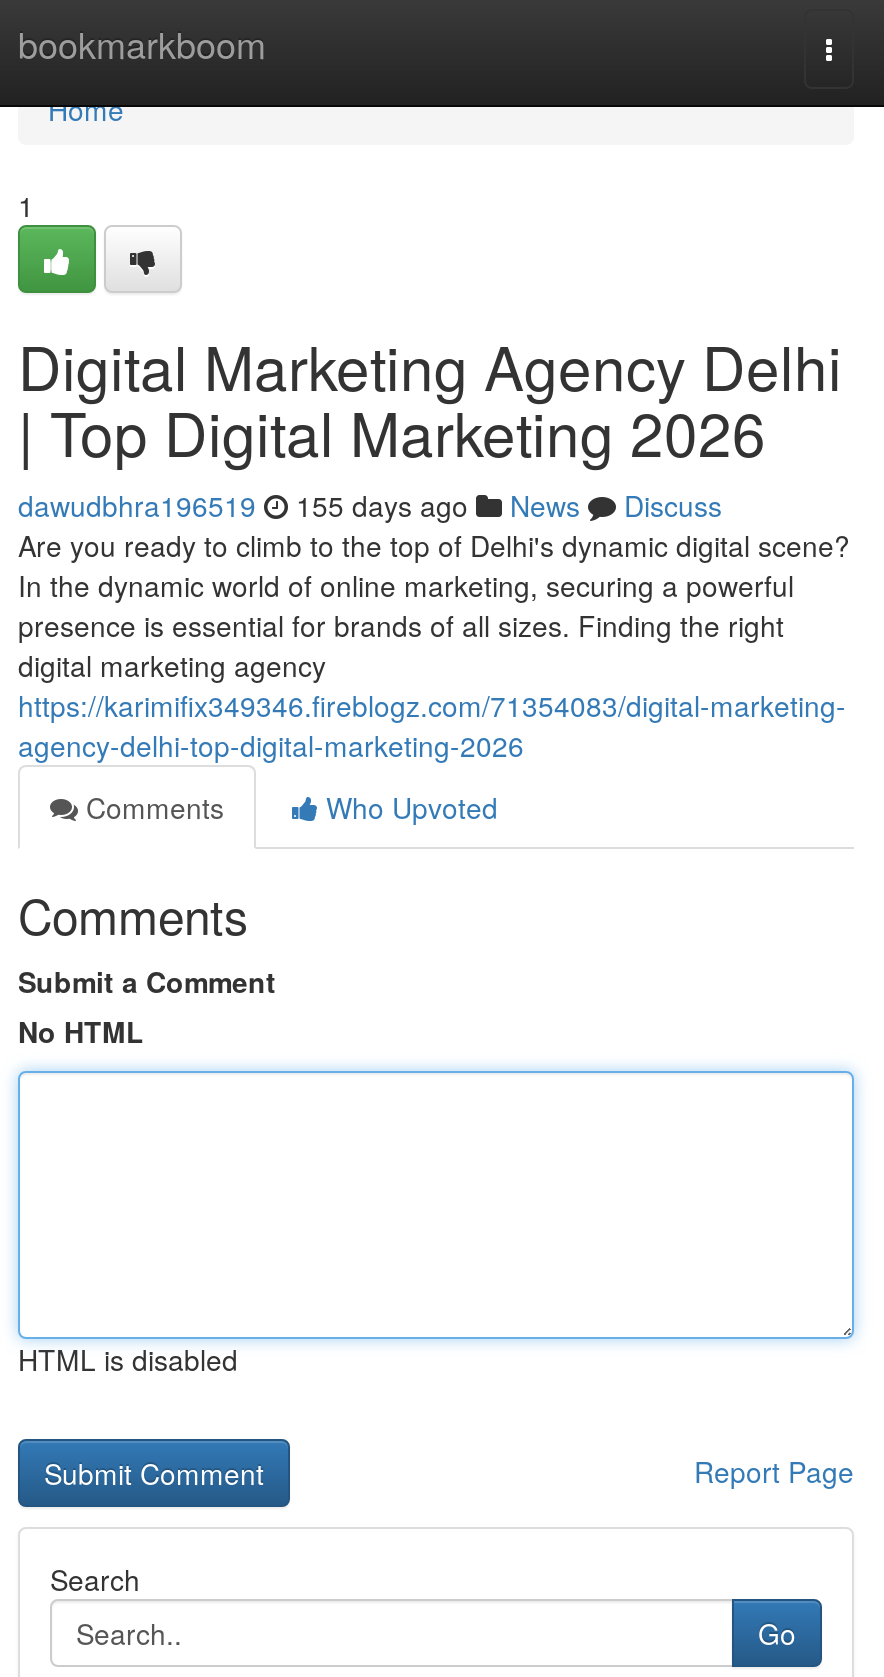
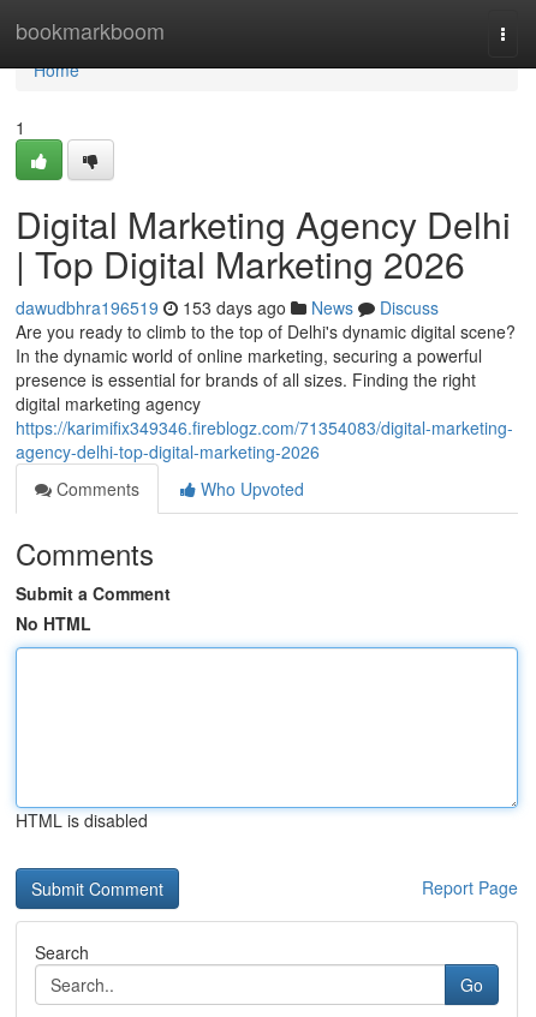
- dawudbhra196519 155 days ago News Discuss
+ dawudbhra196519 153 days ago News Discuss
